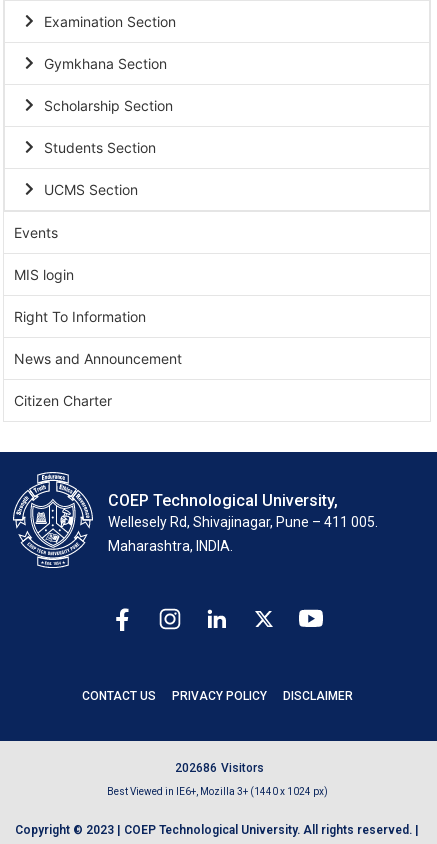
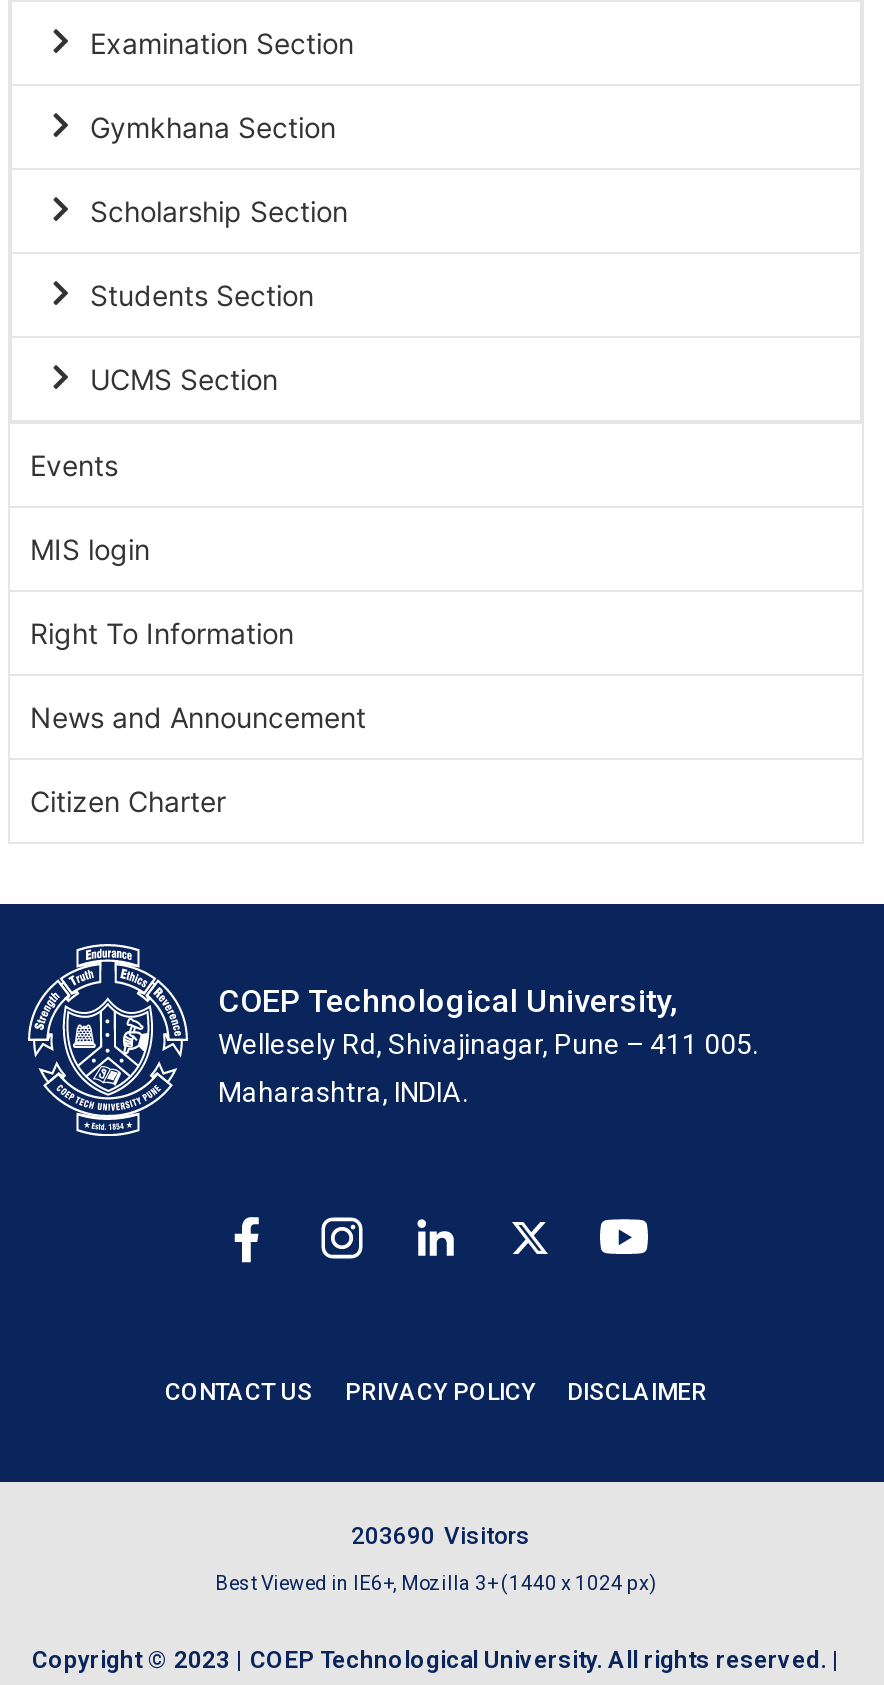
- 202686 Visitors
+ 203690 Visitors
